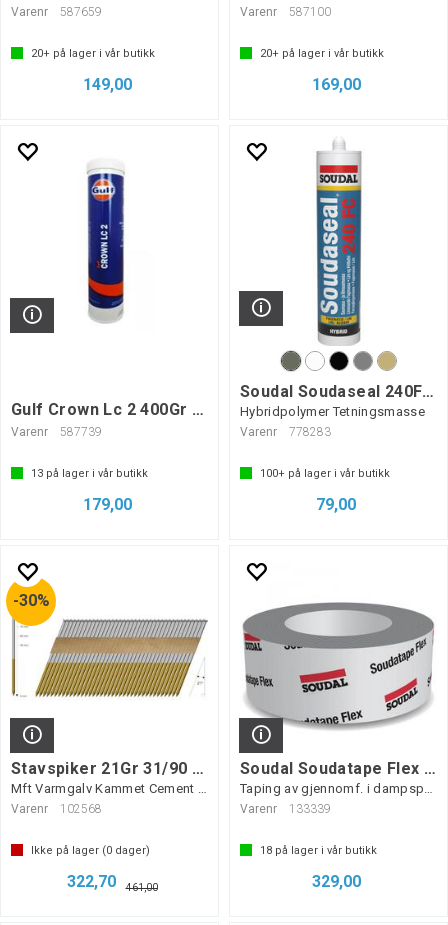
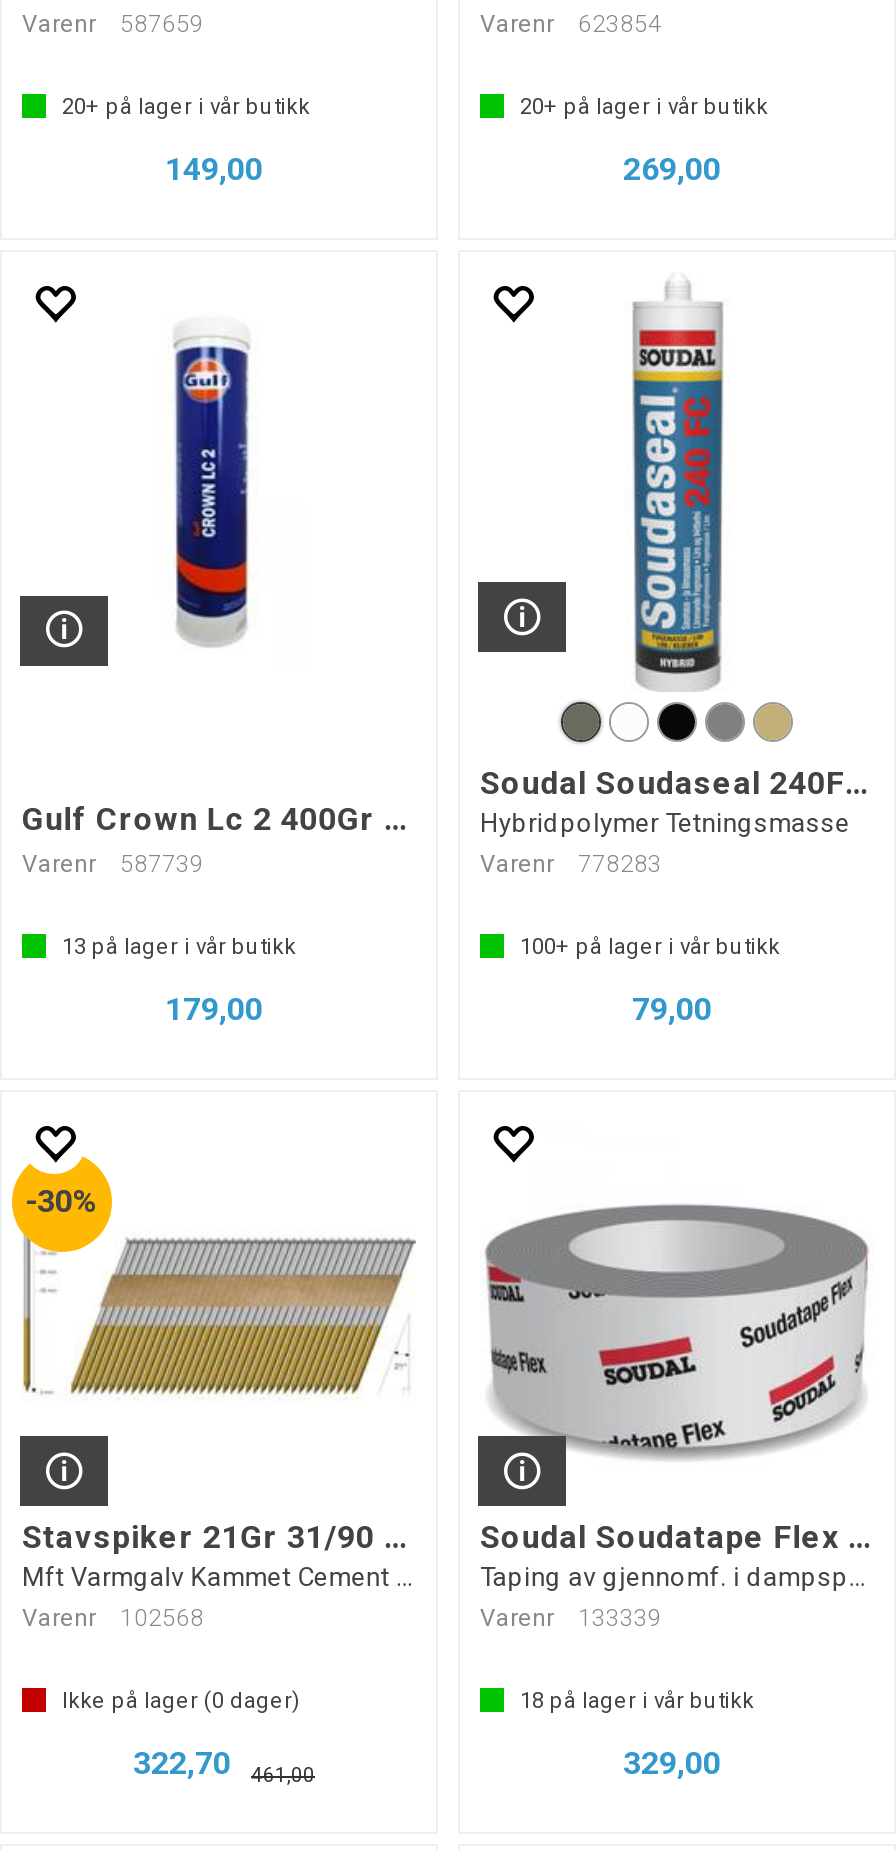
- Varenr 587100
+ Varenr 623854

- 169,00
+ 269,00
